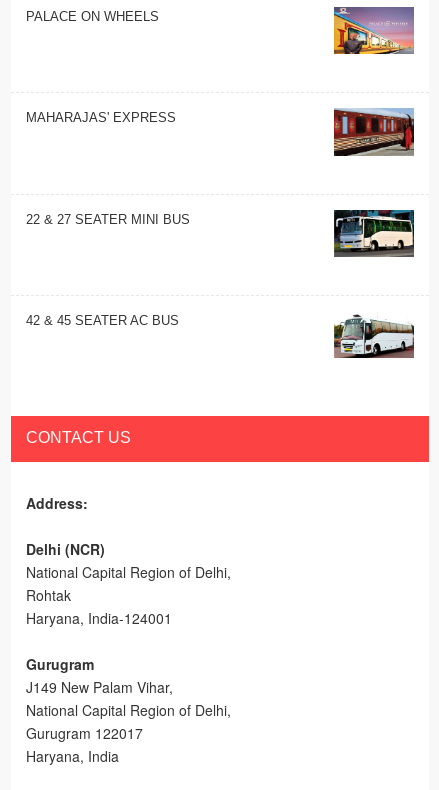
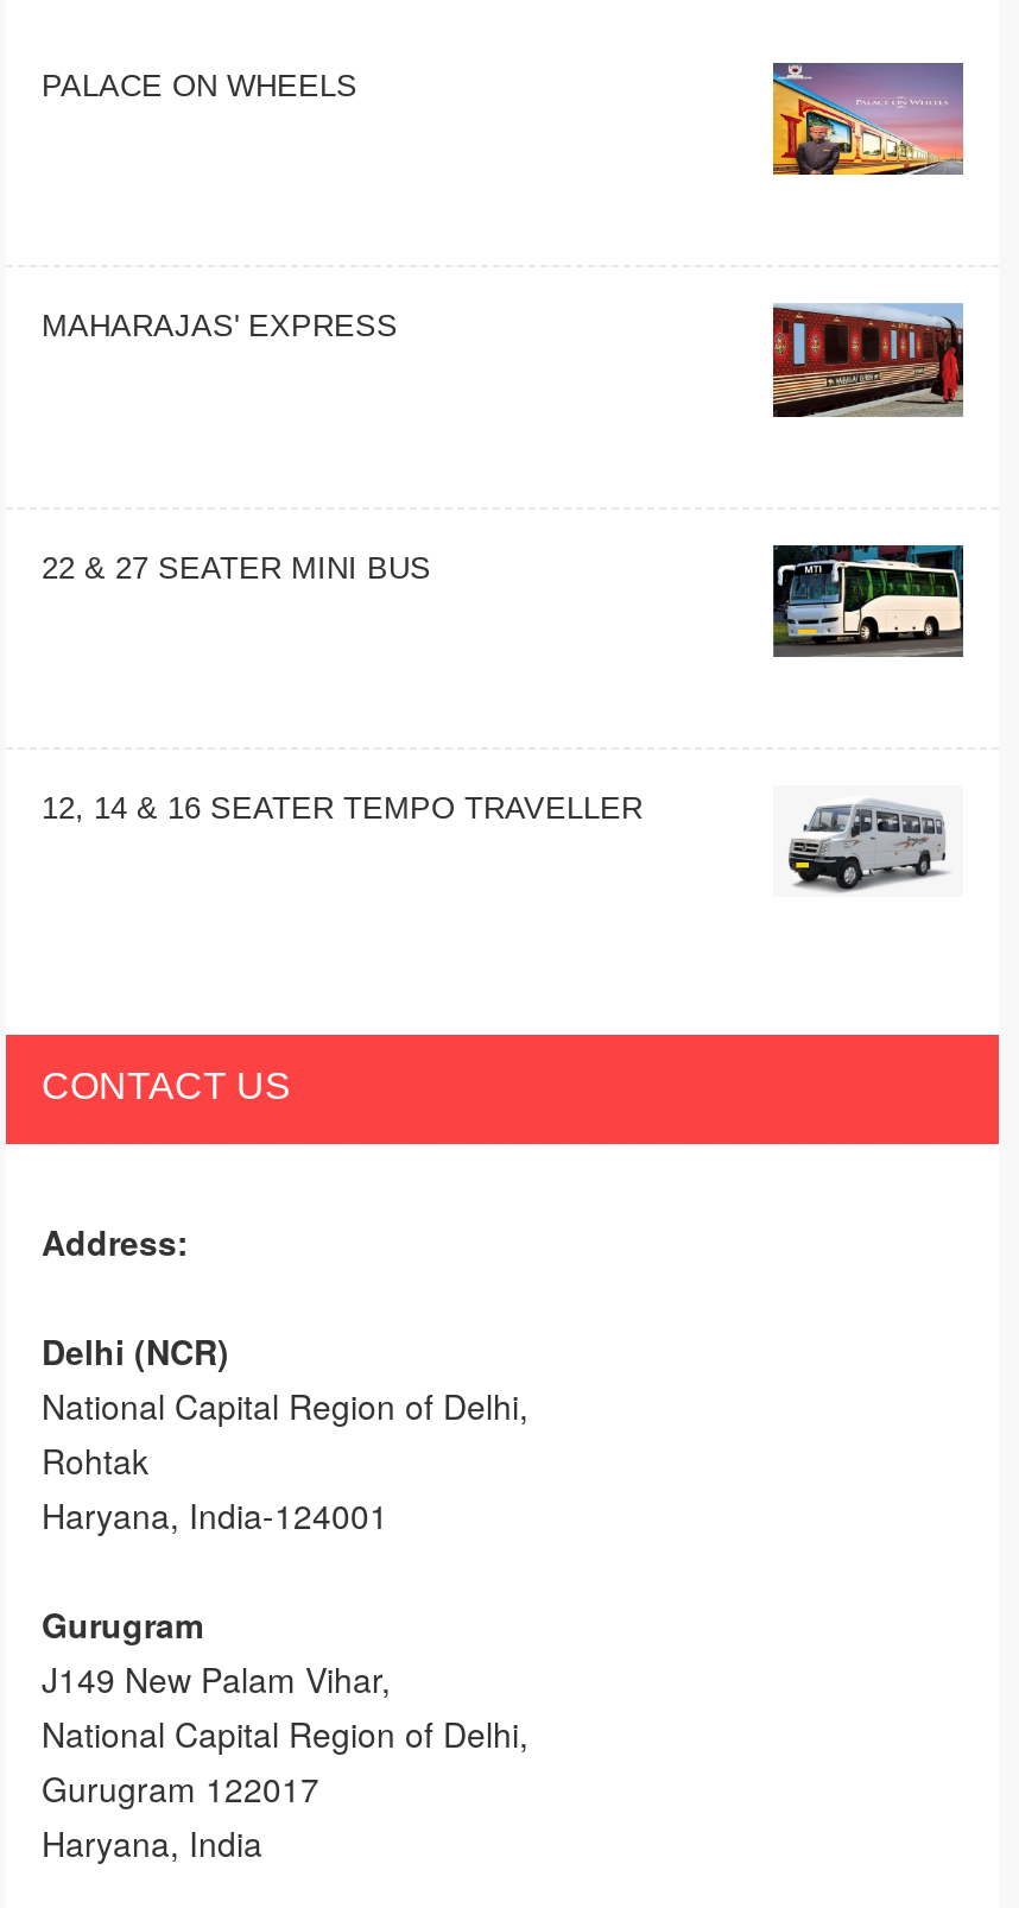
- 42 & 45 SEATER AC BUS
+ 12, 14 & 16 SEATER TEMPO TRAVELLER

- [image]
+ [image]
